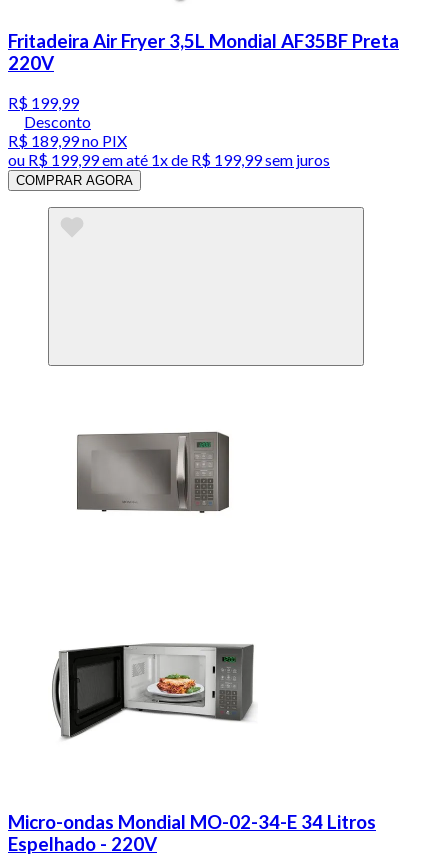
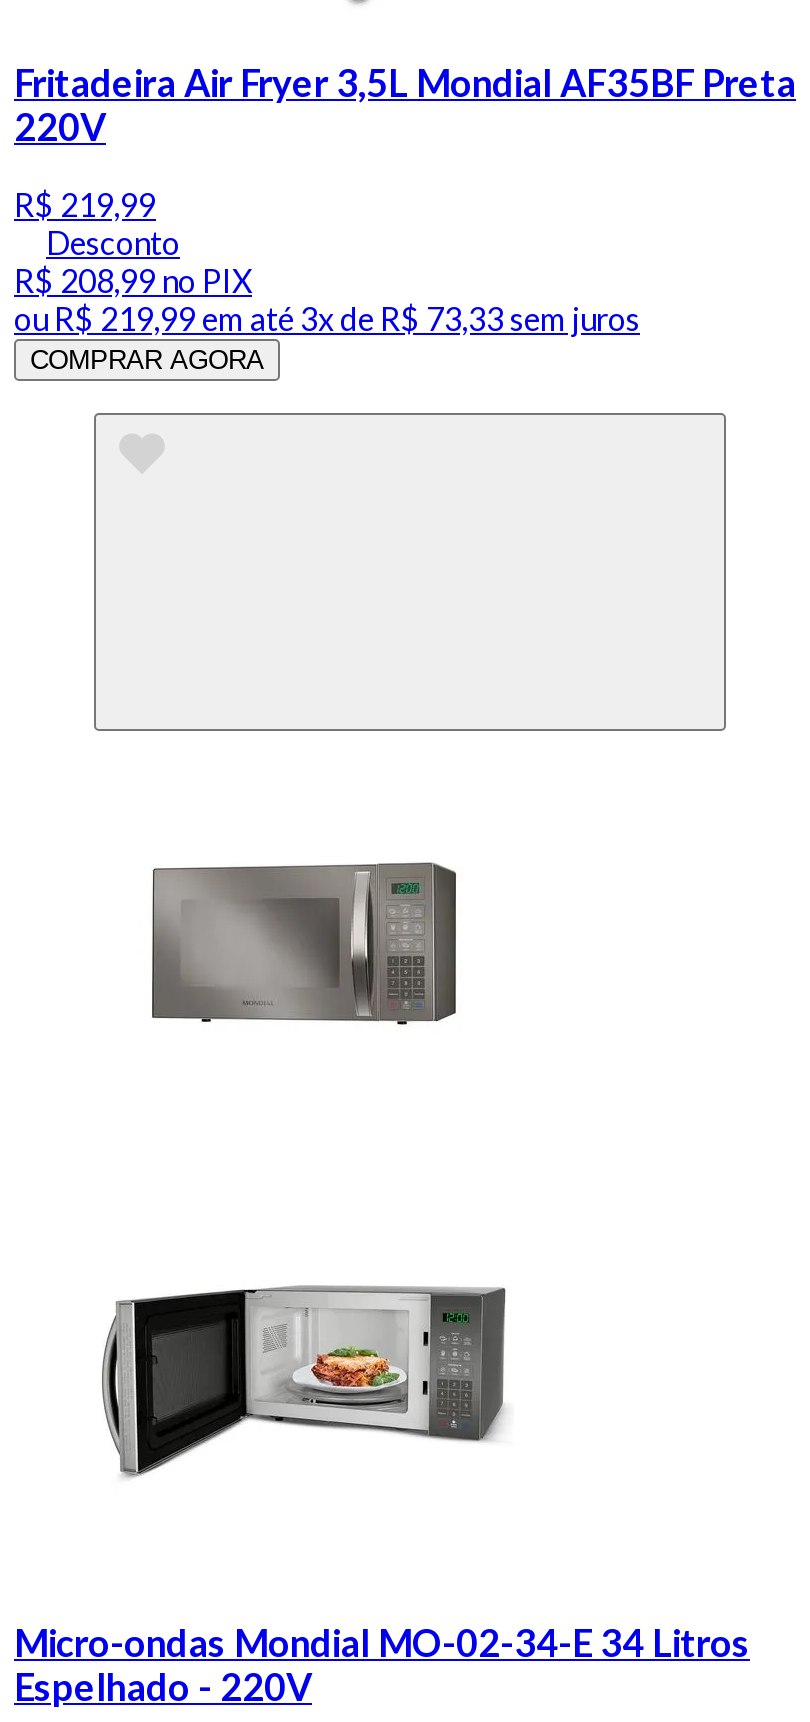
- R$ 199,99
+ R$ 219,99

- R$ 189,99 no PIX
+ R$ 208,99 no PIX

- ou R$ 199,99 em até 1x de R$ 199,99 sem juros
+ ou R$ 219,99 em até 3x de R$ 73,33 sem juros
